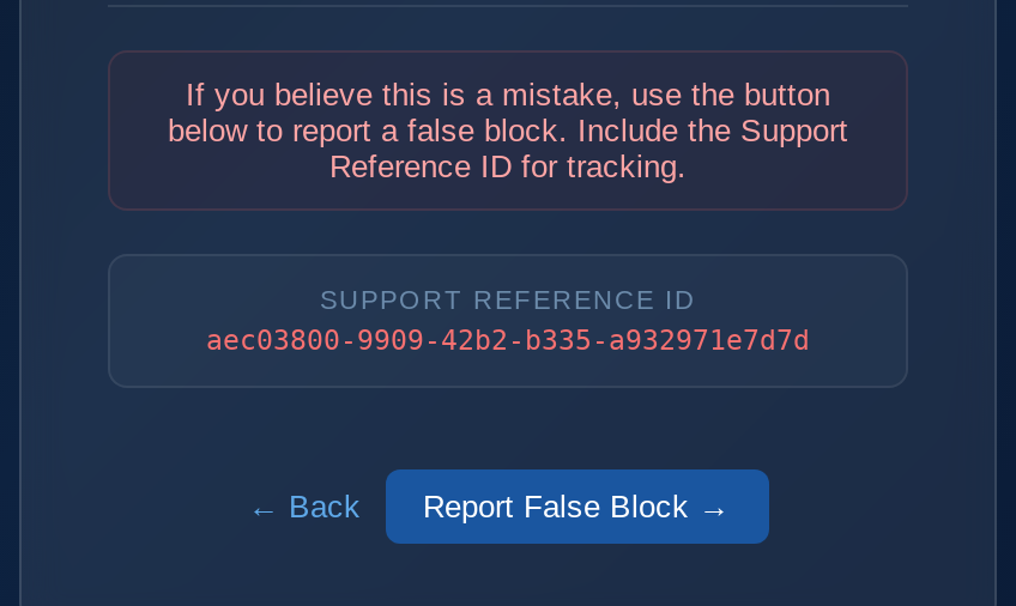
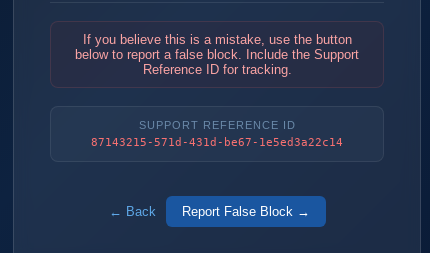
- aec03800-9909-42b2-b335-a932971e7d7d
+ 87143215-571d-431d-be67-1e5ed3a22c14
